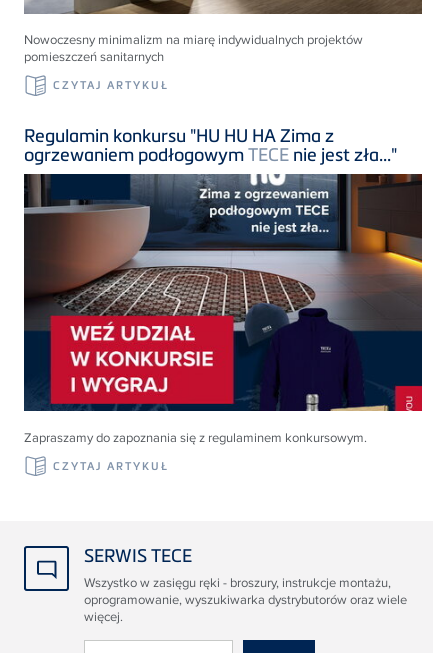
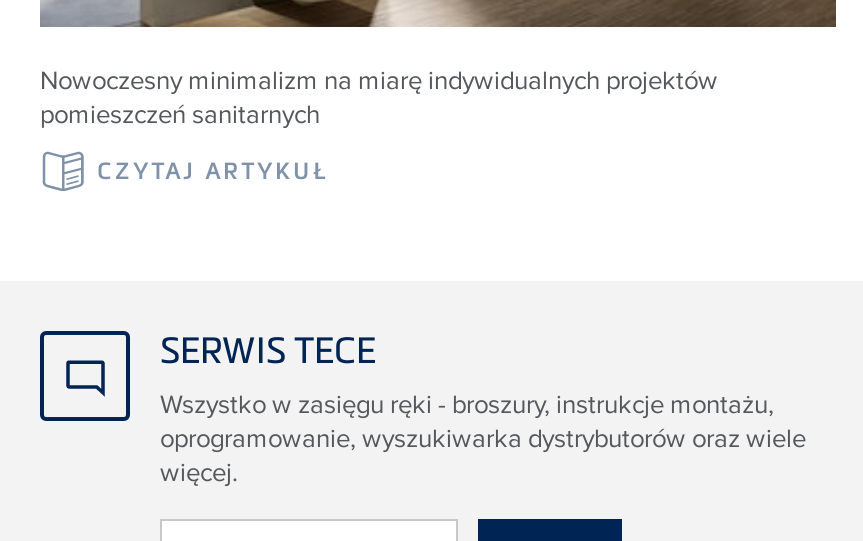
- Regulamin konkursu "HU HU HA Zima z
- ogrzewaniem podłogowymTECEnie jest zła..."

- [image]
- Zapraszamy do zapoznania się z regulaminem konkursowym.
- CZYTAJ ARTYKUŁ
